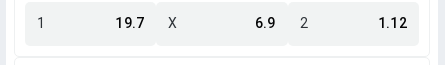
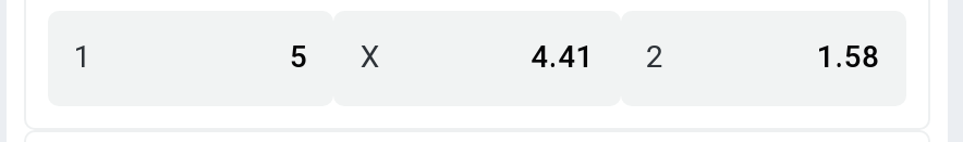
- 19.7 X
+ 5 X

- 6.9 2
+ 4.41 2

- 1.12
+ 1.58
